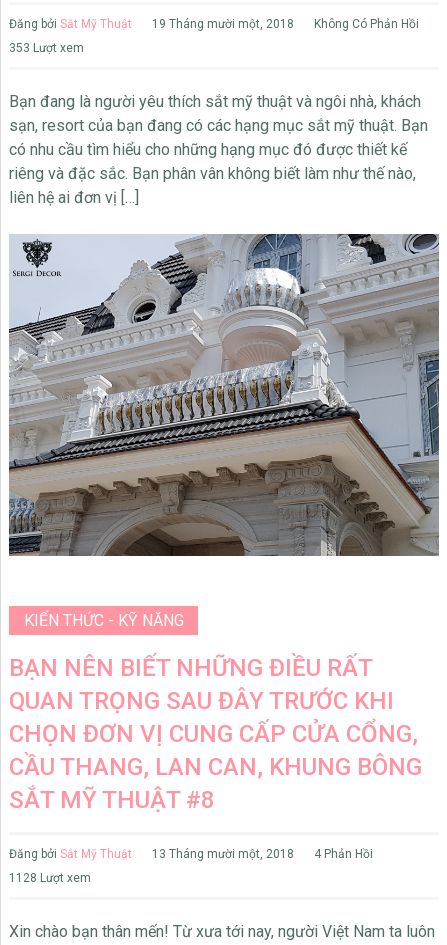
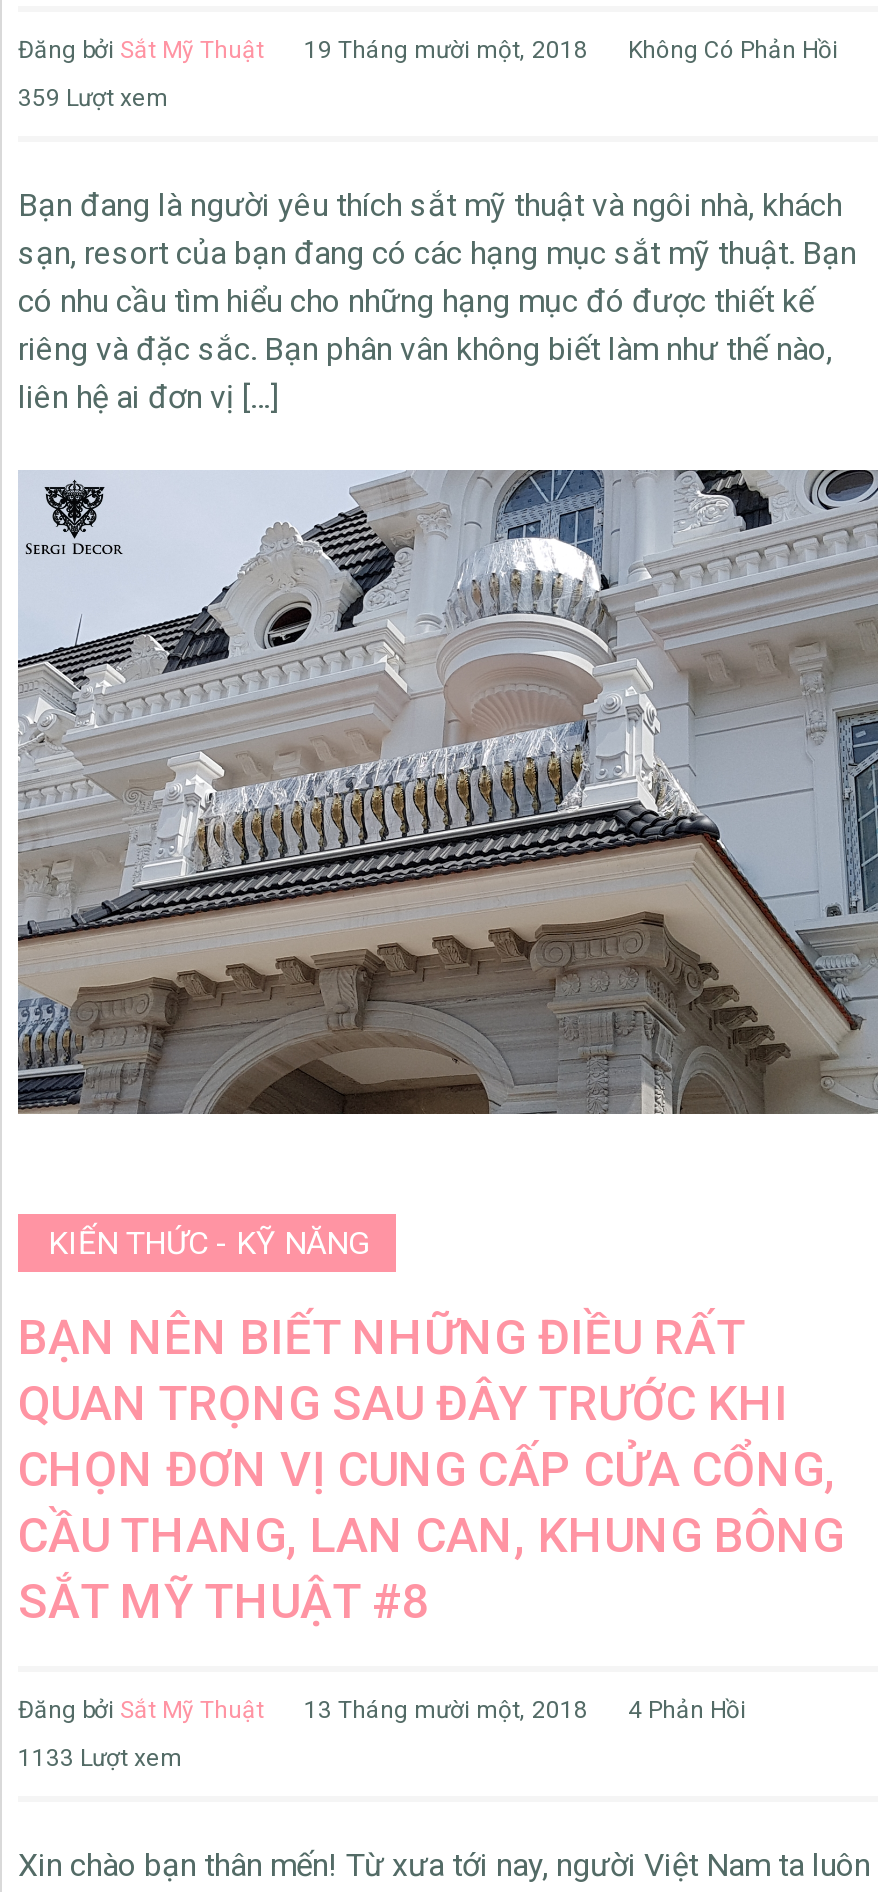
- 353 Lượt xem
+ 359 Lượt xem

- 1128 Lượt xem
+ 1133 Lượt xem
